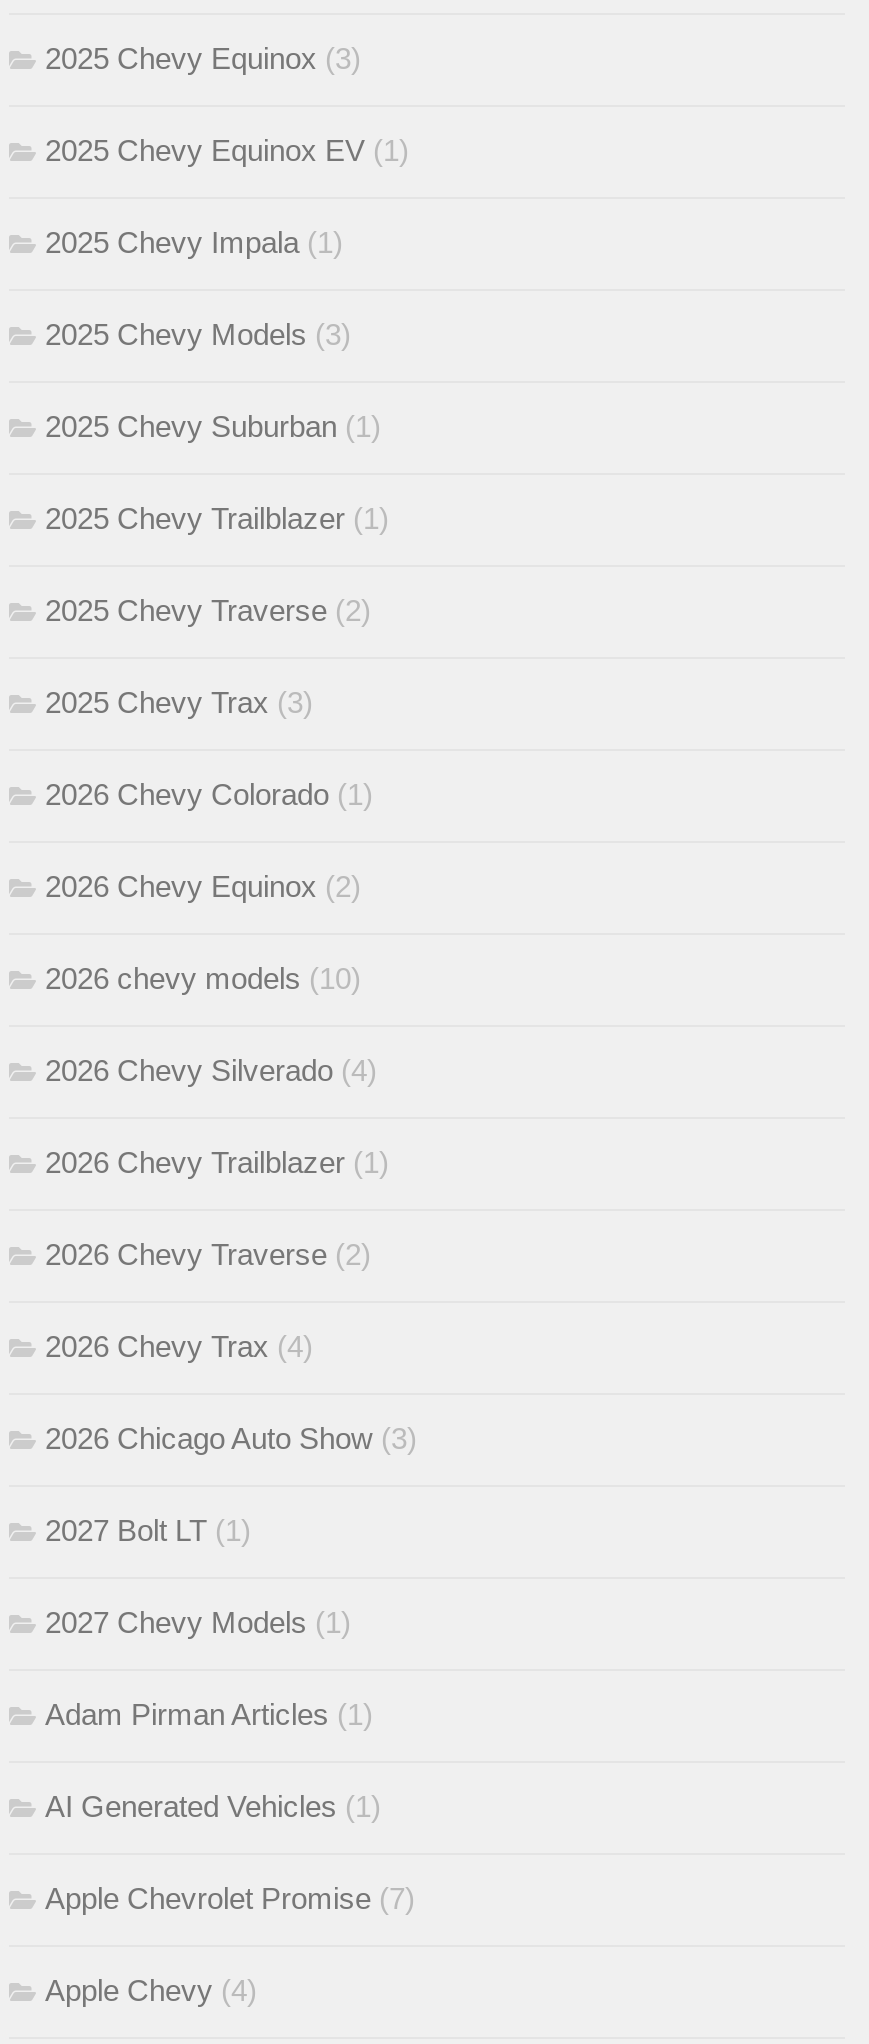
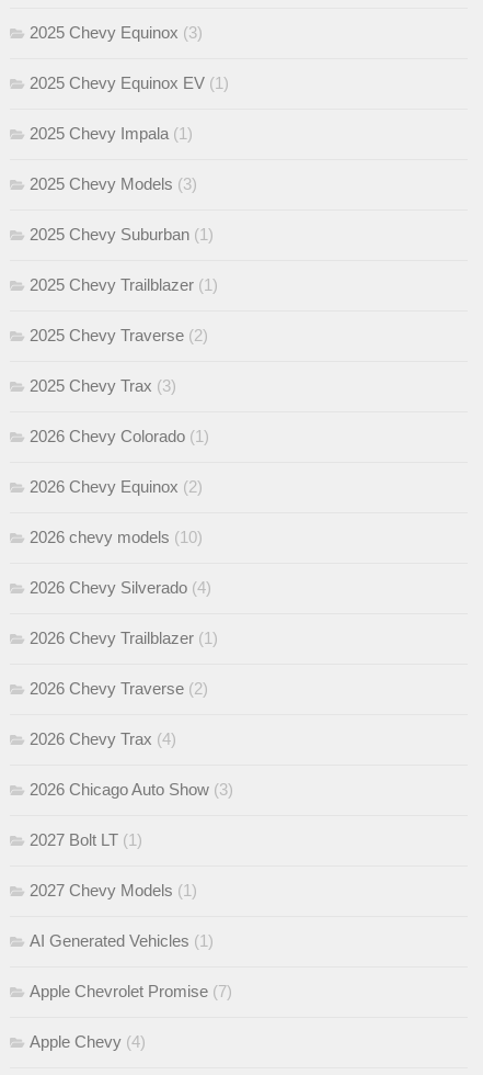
- Adam Pirman Articles (1)
